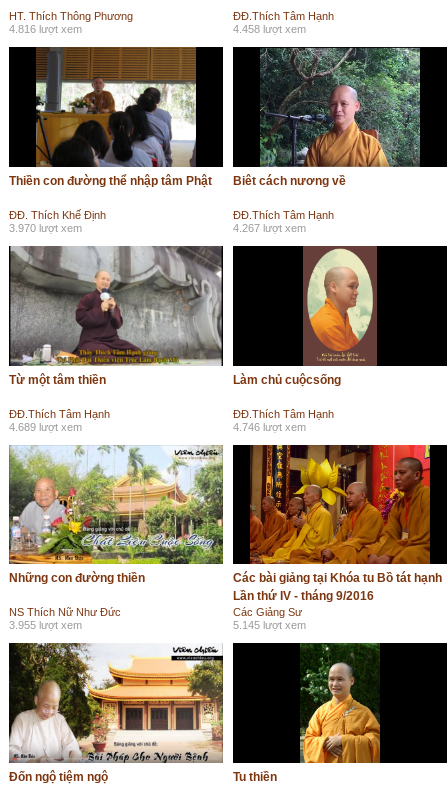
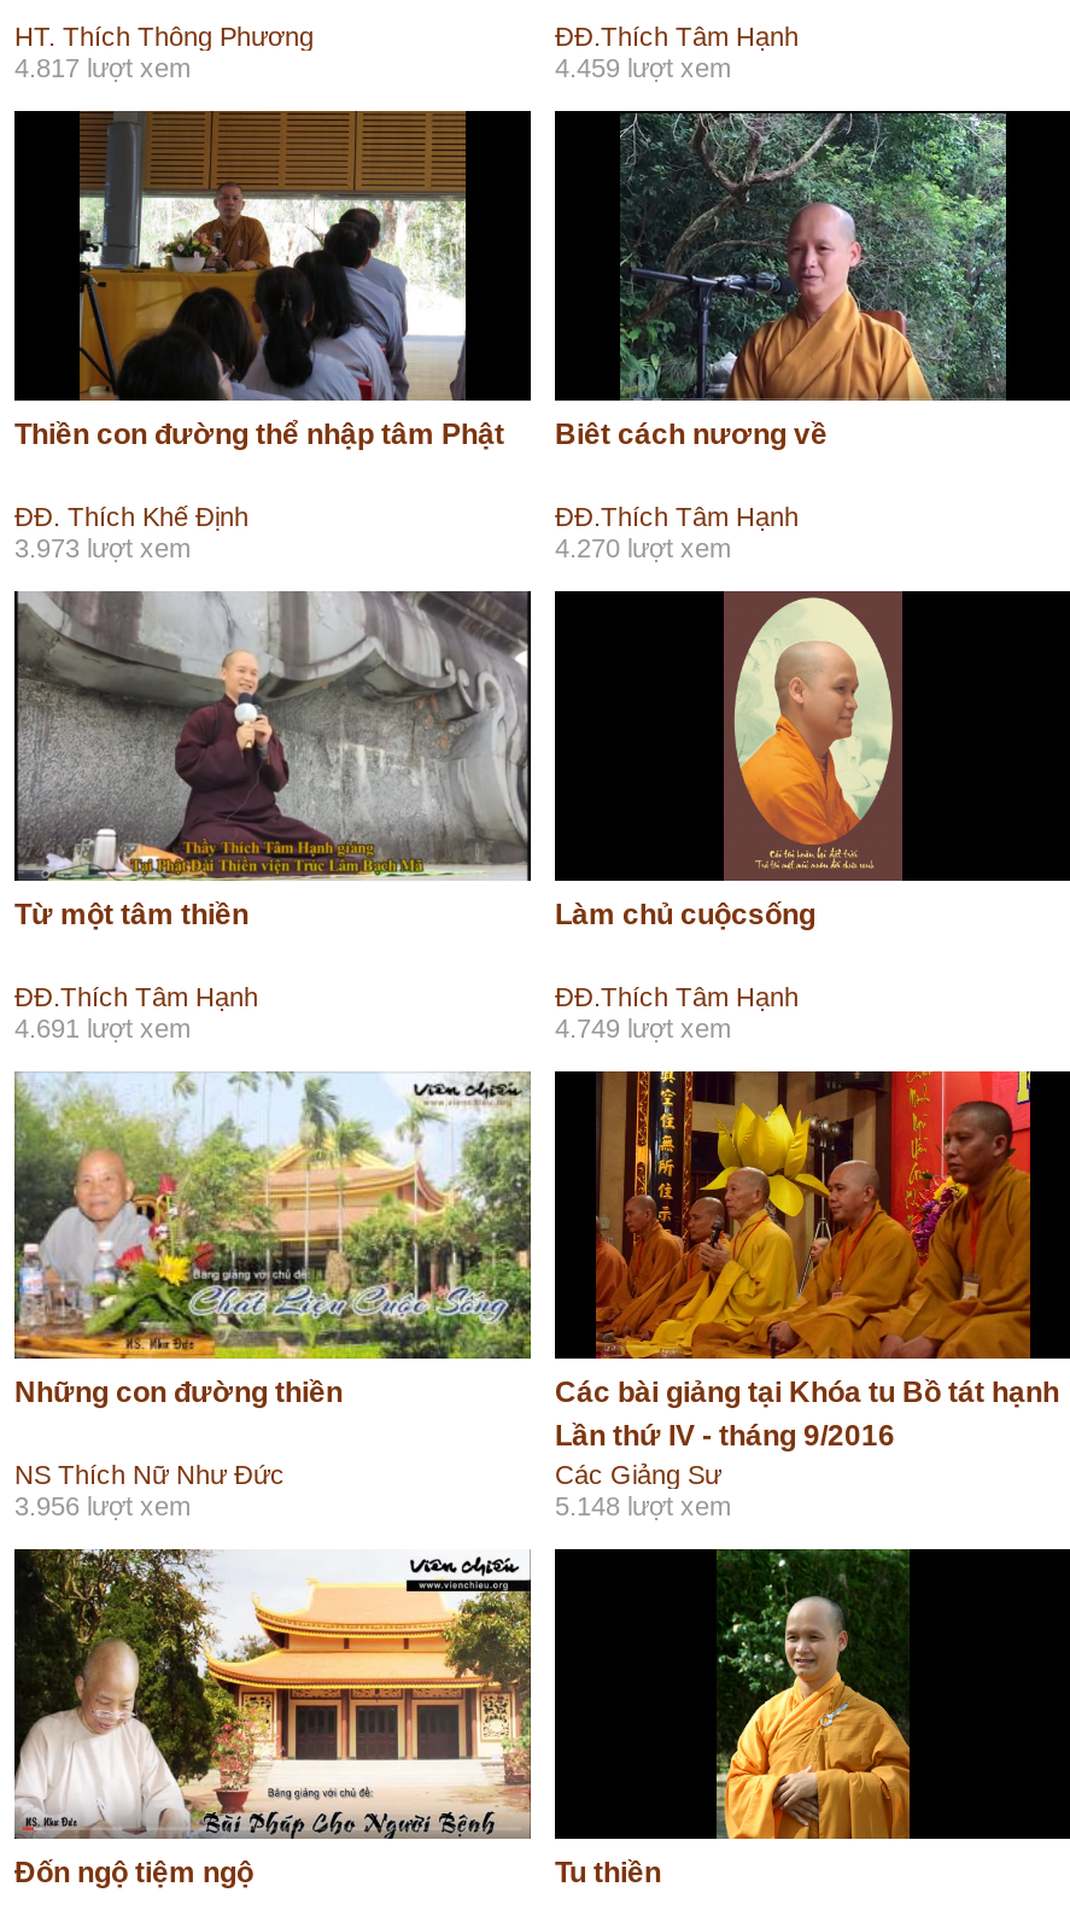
- 4.816 lượt xem
+ 4.817 lượt xem

- 4.458 lượt xem
+ 4.459 lượt xem

- 3.970 lượt xem
+ 3.973 lượt xem

- 4.267 lượt xem
+ 4.270 lượt xem

- 4.689 lượt xem
+ 4.691 lượt xem

- 4.746 lượt xem
+ 4.749 lượt xem

- 3.955 lượt xem
+ 3.956 lượt xem

- 5.145 lượt xem
+ 5.148 lượt xem
